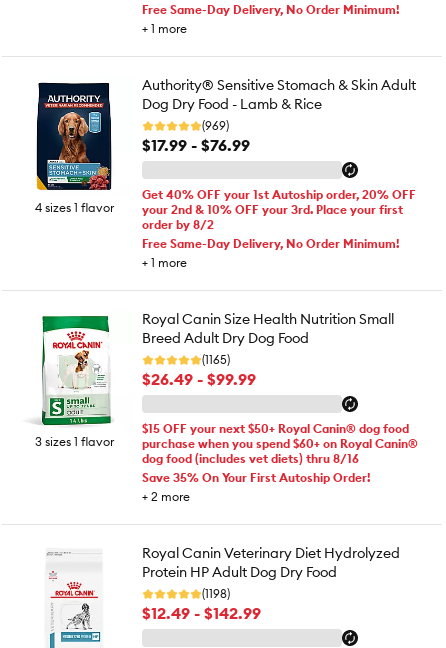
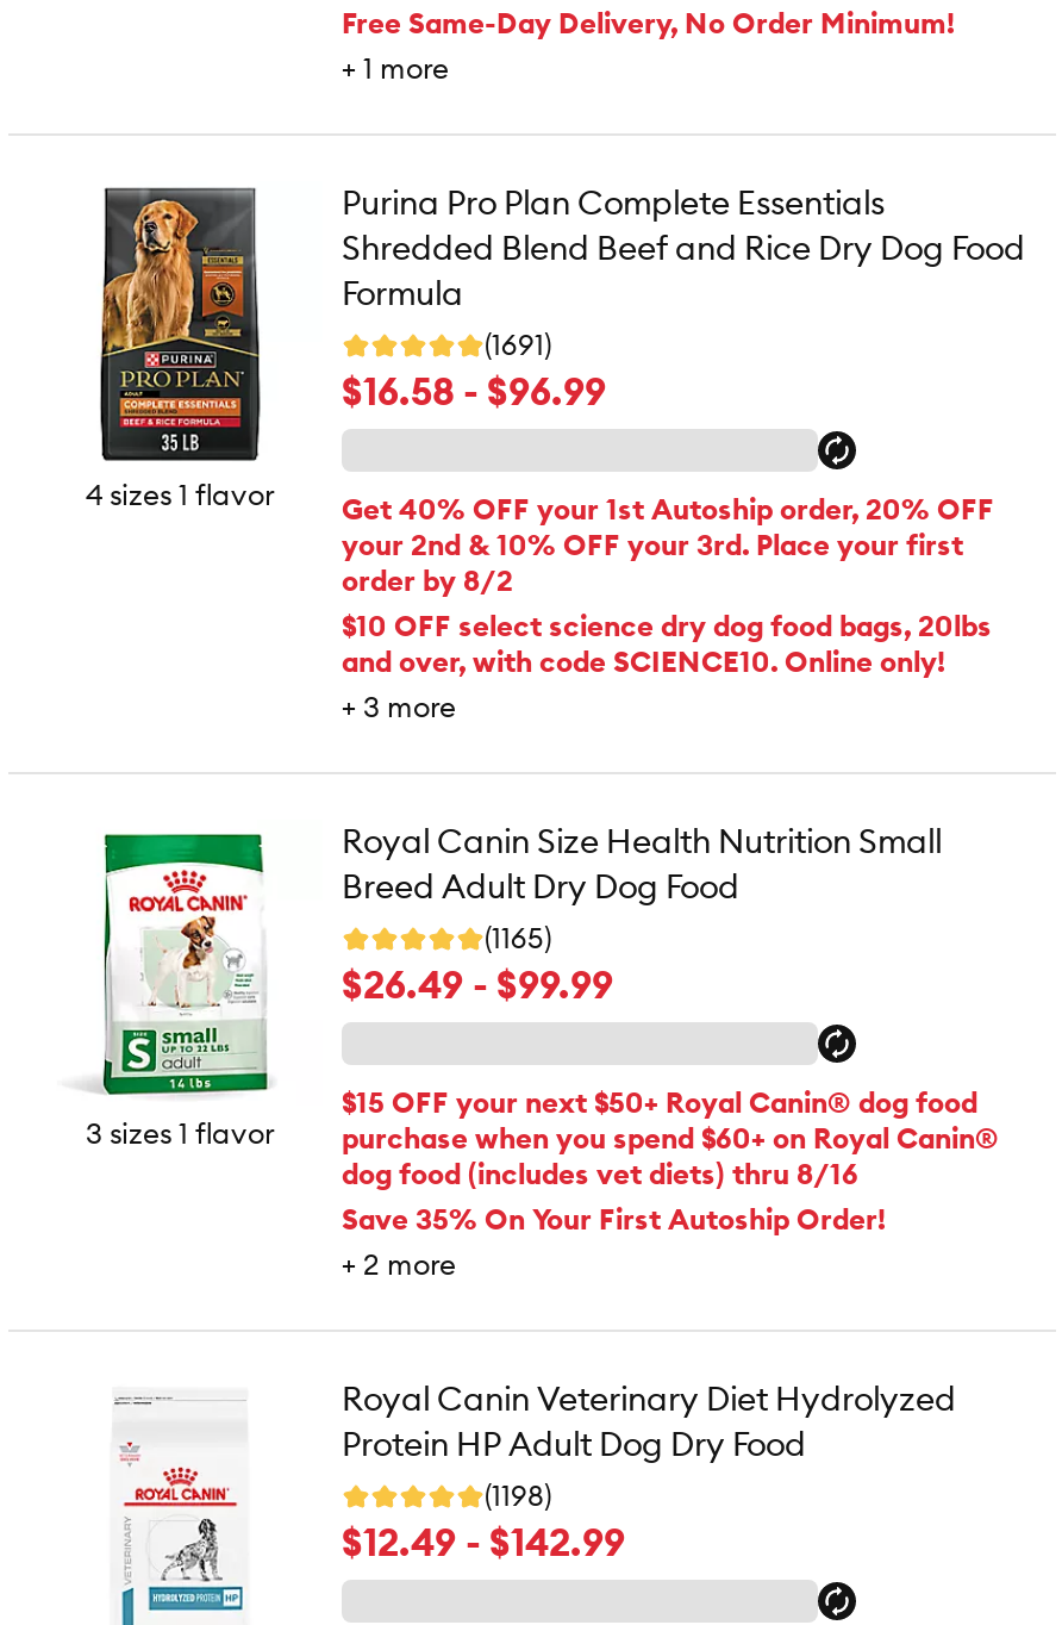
- [image]
- Authority® Sensitive Stomach & Skin Adult
- Dog Dry Food - Lamb & Rice
- (969)
- $17.99 - $76.99
+ [image]
+ Purina Pro Plan Complete Essentials
+ Shredded Blend Beef and Rice Dry Dog Food
+ Formula
+ (1691)
+ $16.58 - $96.99

- Free Same-Day Delivery, No Order Minimum!
- + 1 more
+ $10 OFF select science dry dog food bags, 20lbs
+ and over, with code SCIENCE10. Online only!
+ + 3 more
